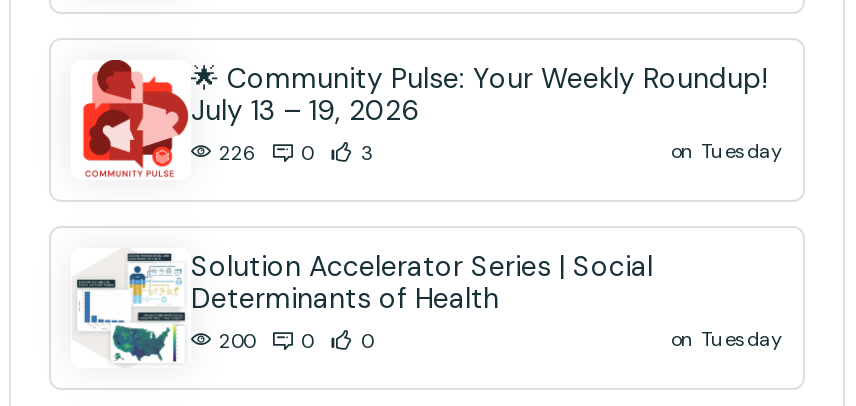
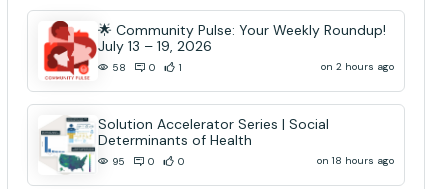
- 226
+ 58

- 3
- on Tuesday
+ 1
+ on 2 hours ago

- 200
+ 95

- on Tuesday
+ on 18 hours ago
